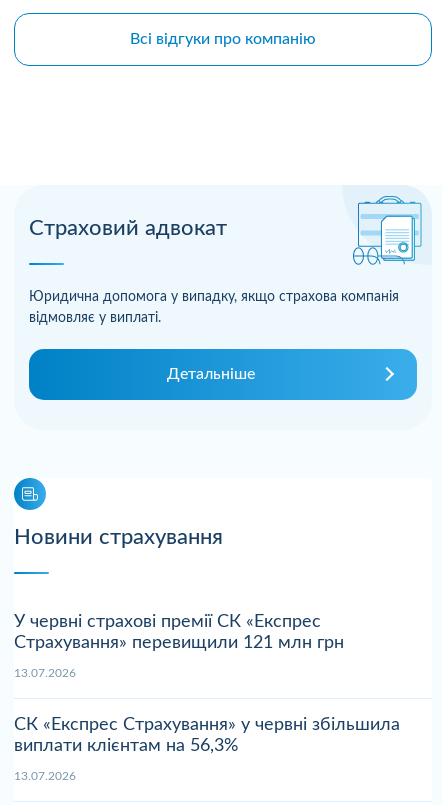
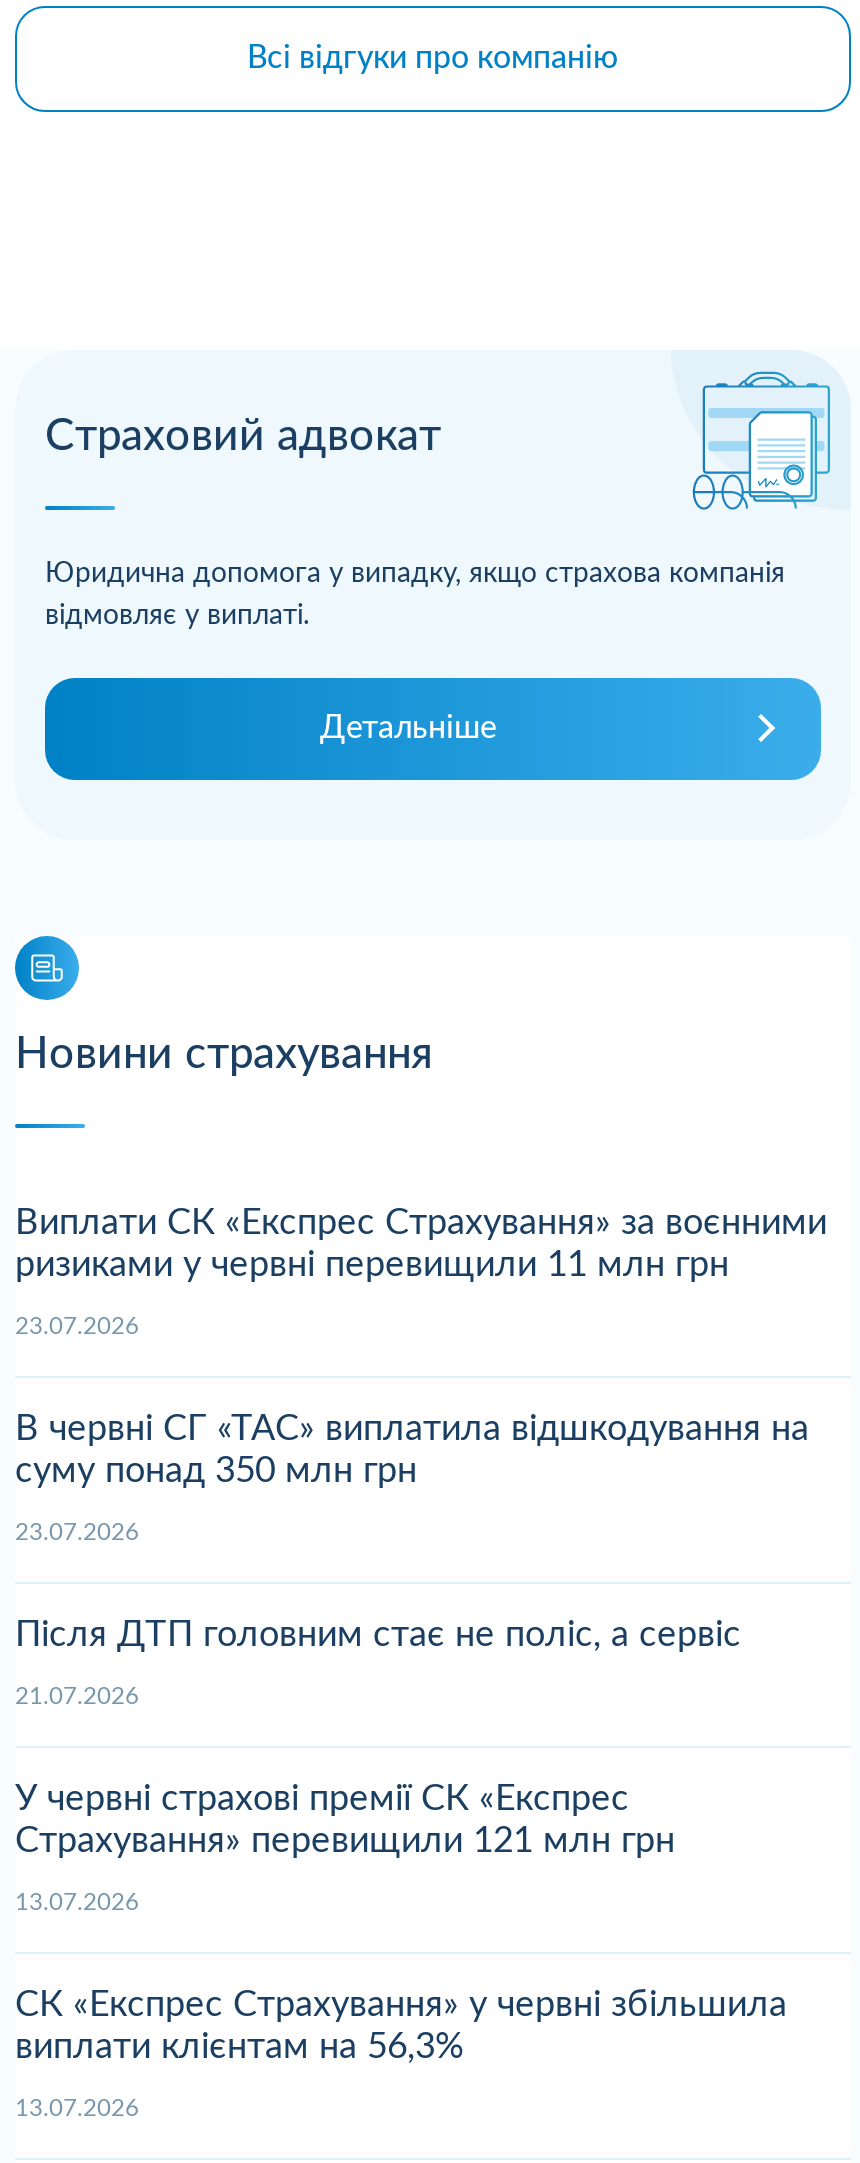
+ Виплати СК «Експрес Страхування» за воєнними
+ ризиками у червні перевищили 11 млн грн
+ 23.07.2026
+ В червні СГ «ТАС» виплатила відшкодування на
+ суму понад 350 млн грн
+ 23.07.2026
+ Після ДТП головним стає не поліс, а сервіс
+ 21.07.2026
